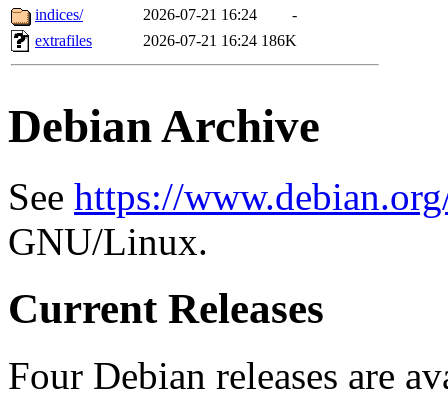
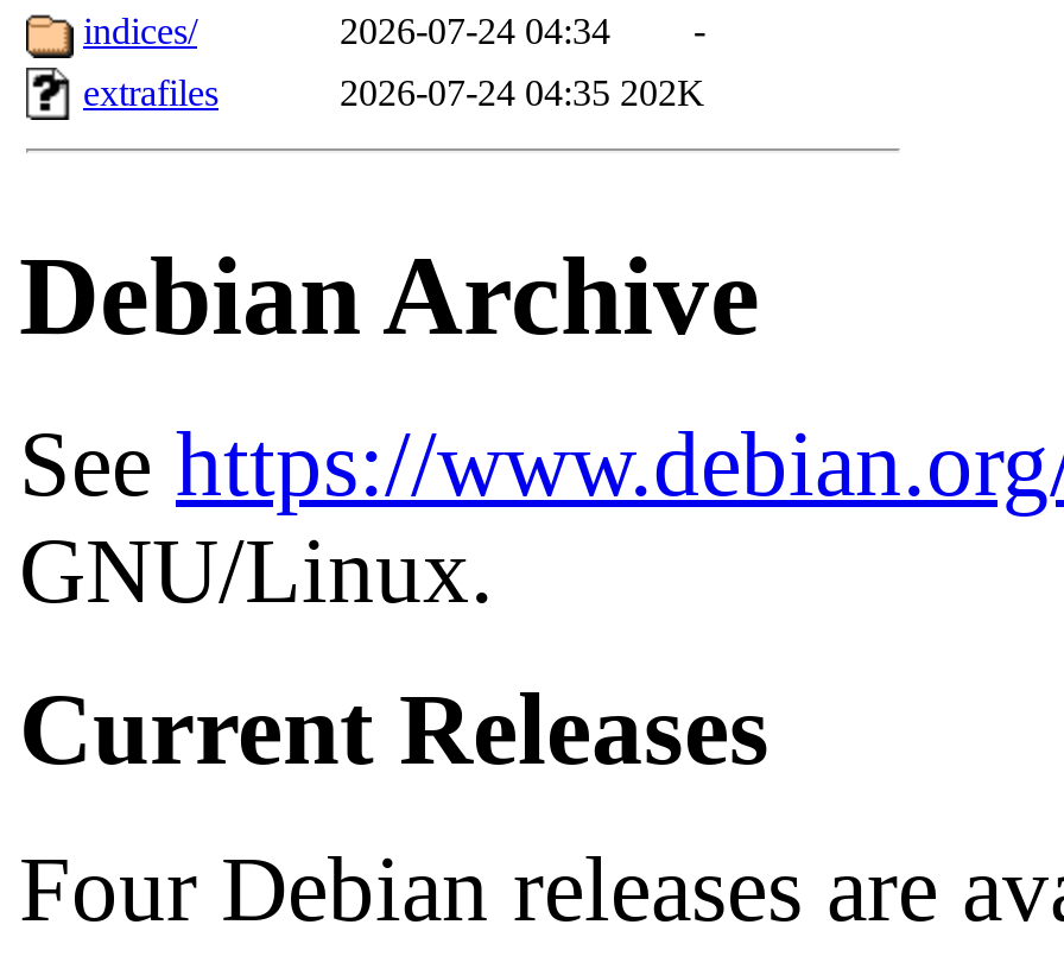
- 2026-07-21 16:24
+ 2026-07-24 04:34

- 2026-07-21 16:24 186K
+ 2026-07-24 04:35 202K
